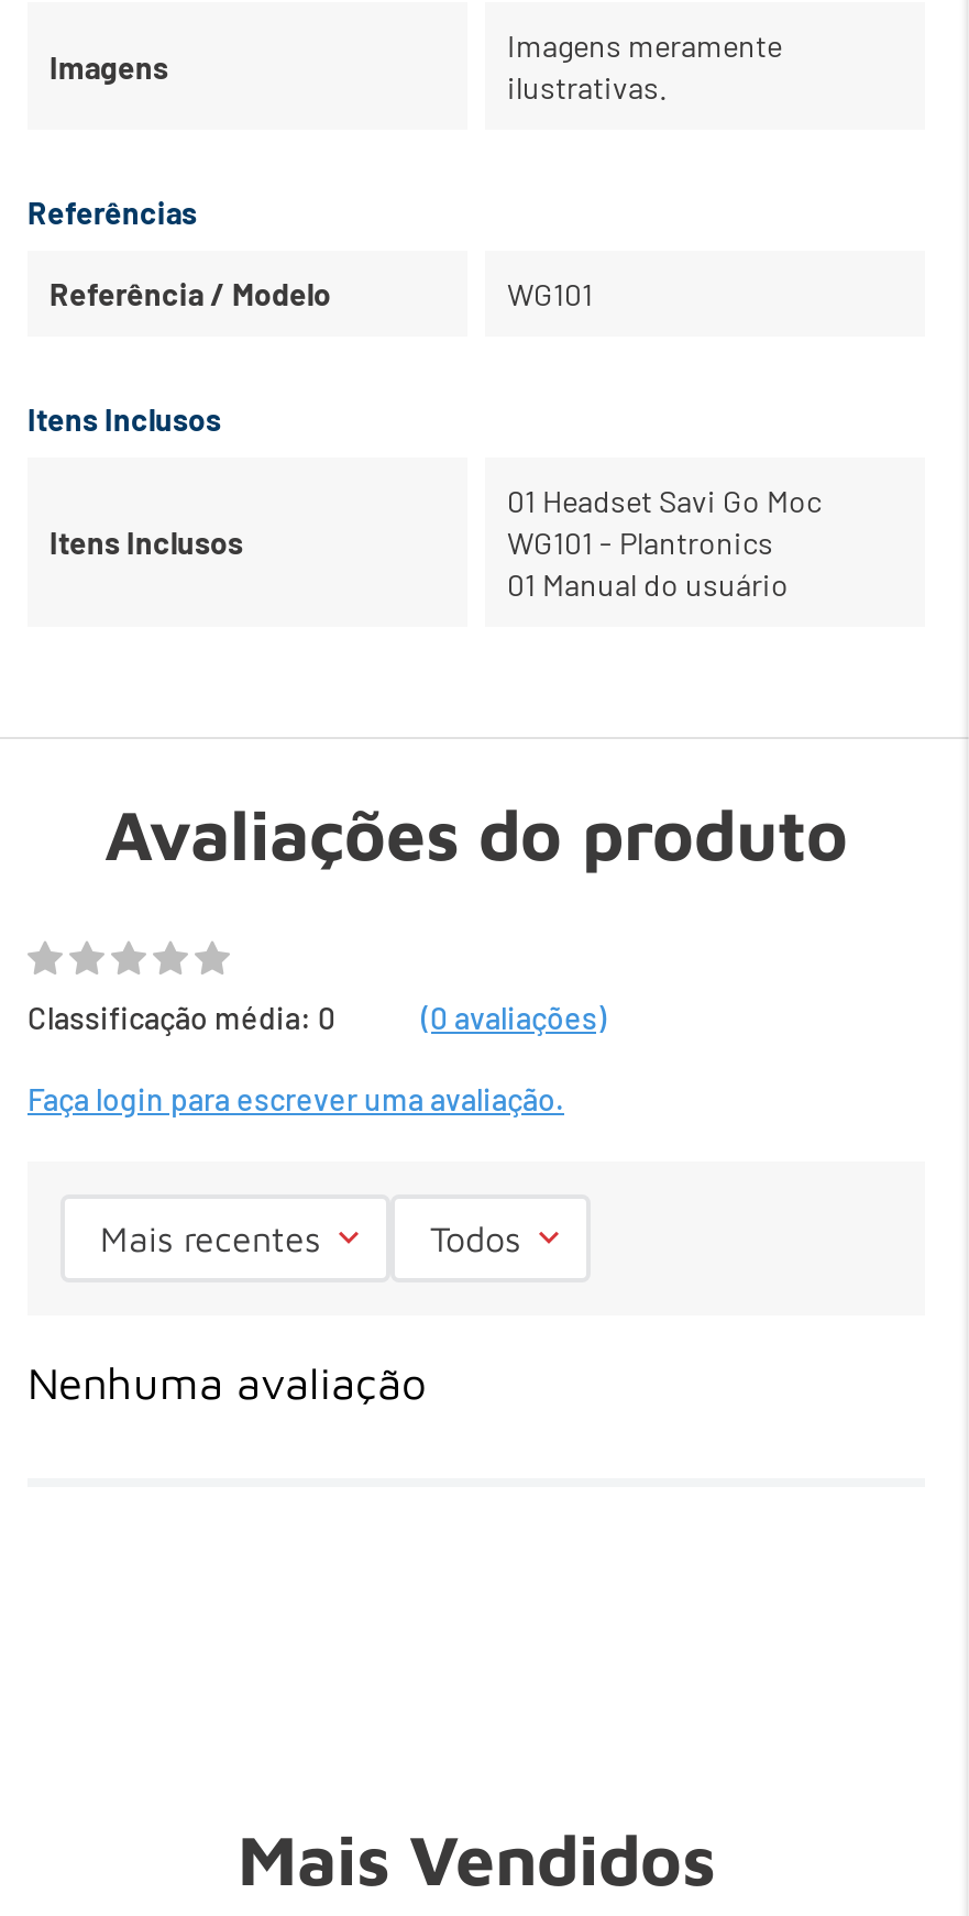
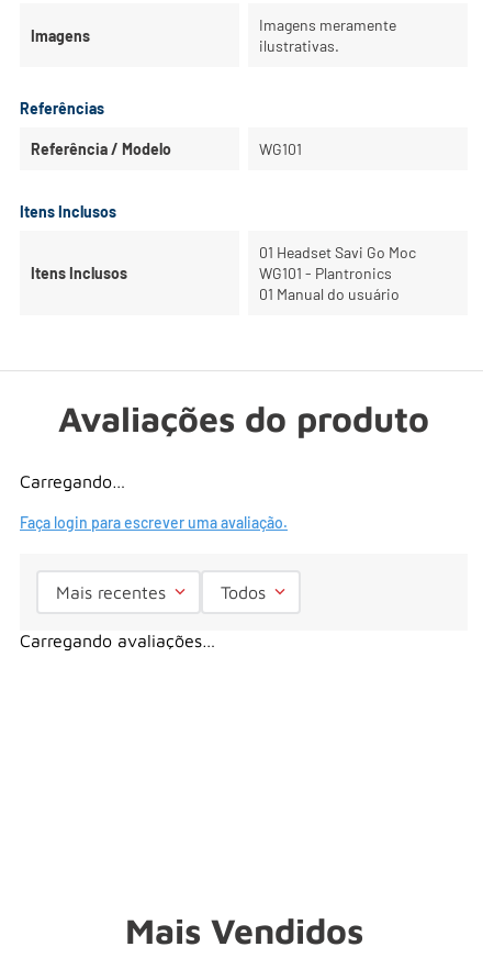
- Classificação média: 0
- (0 avaliações)
+ Carregando…

moved up: Faça login para escrever uma avaliação. | Mais recentes | Todos

- Nenhuma avaliação
+ Carregando avaliações…
